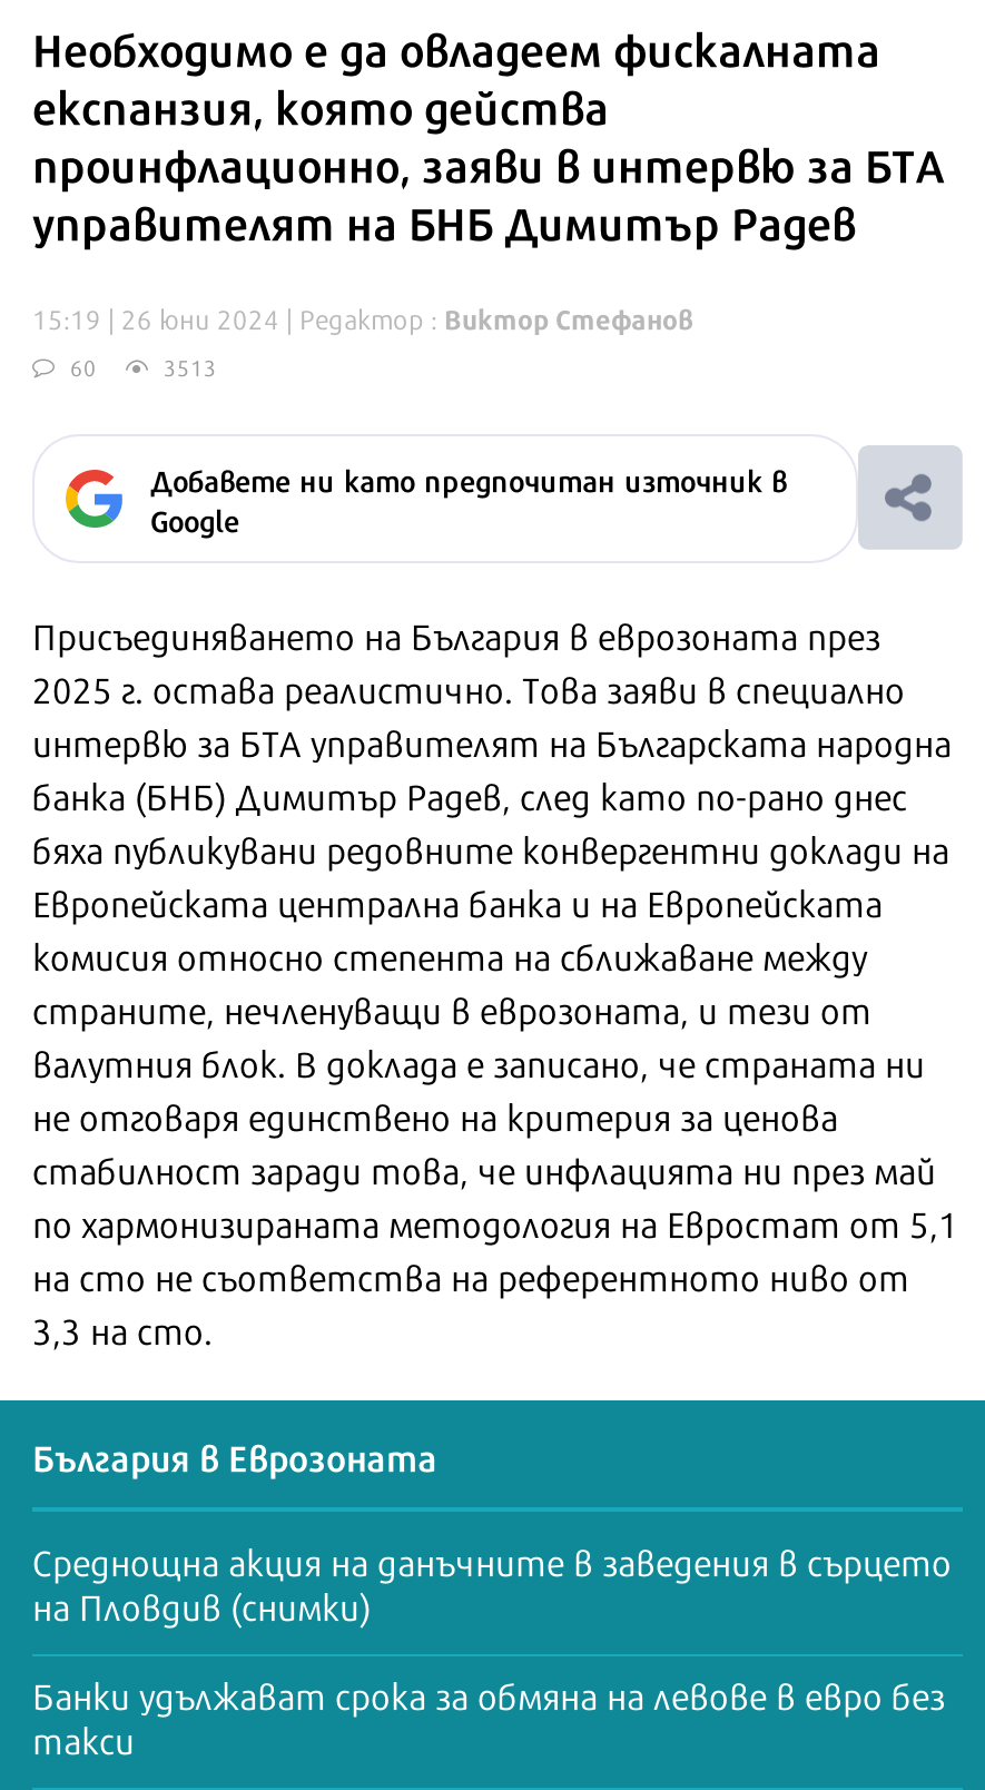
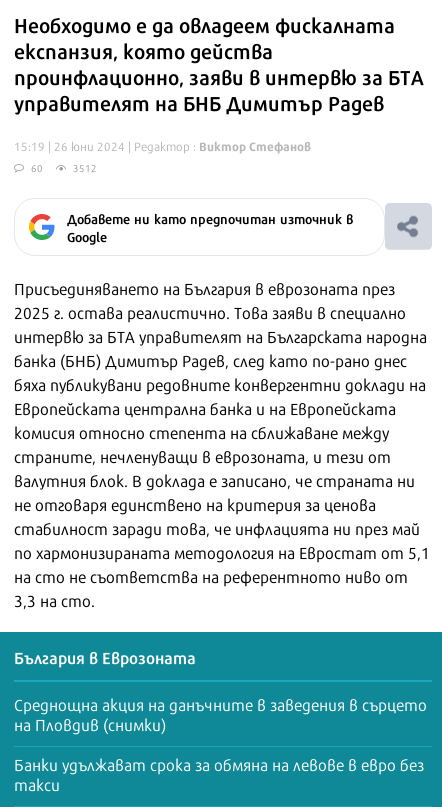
- 60 3513
+ 60 3512
